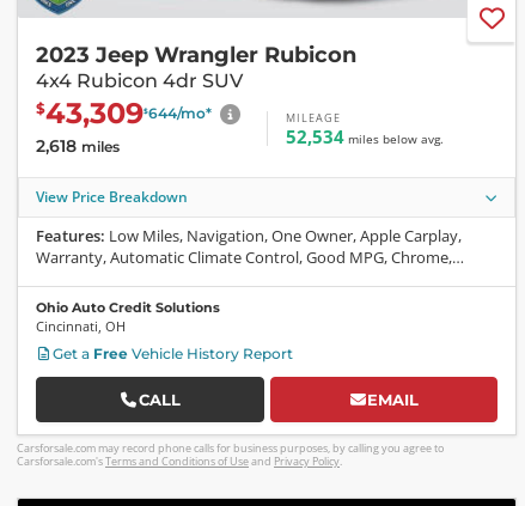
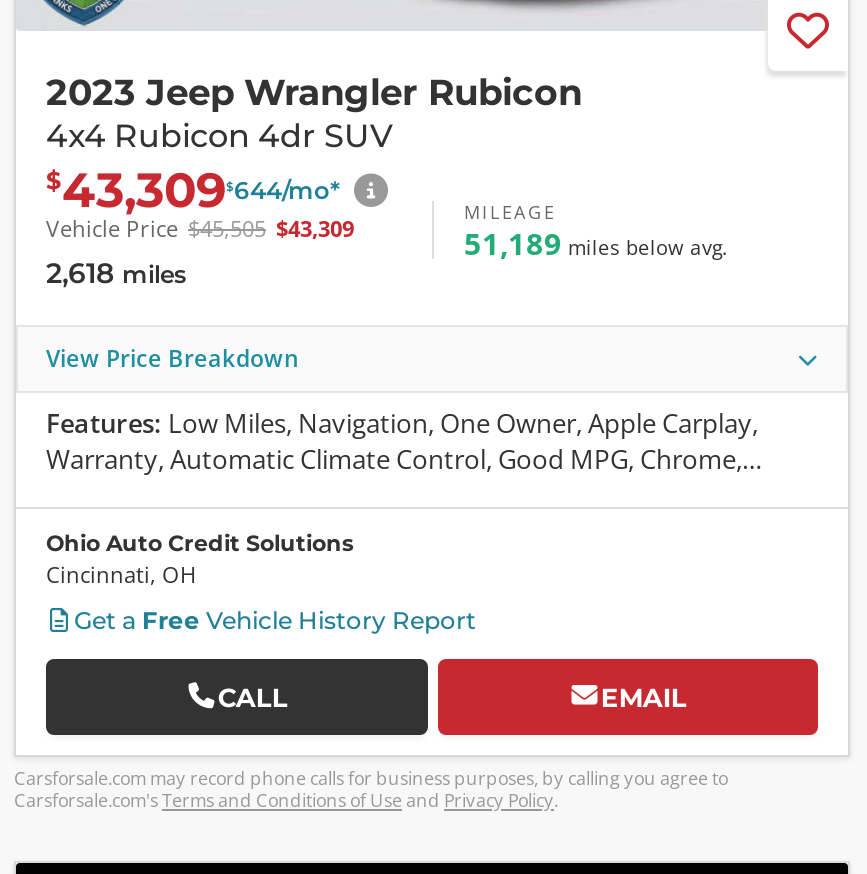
+ Vehicle Price $45,505 $43,309

- 52,534 miles below avg.
+ 51,189 miles below avg.
